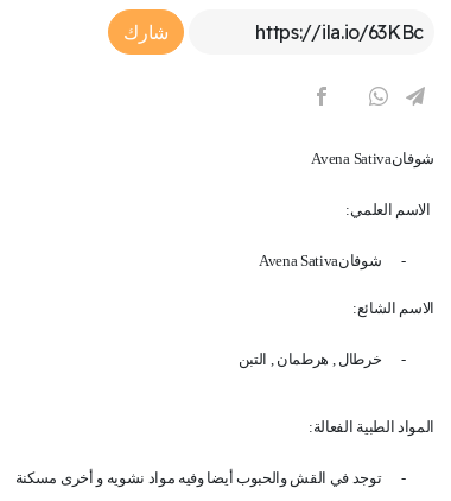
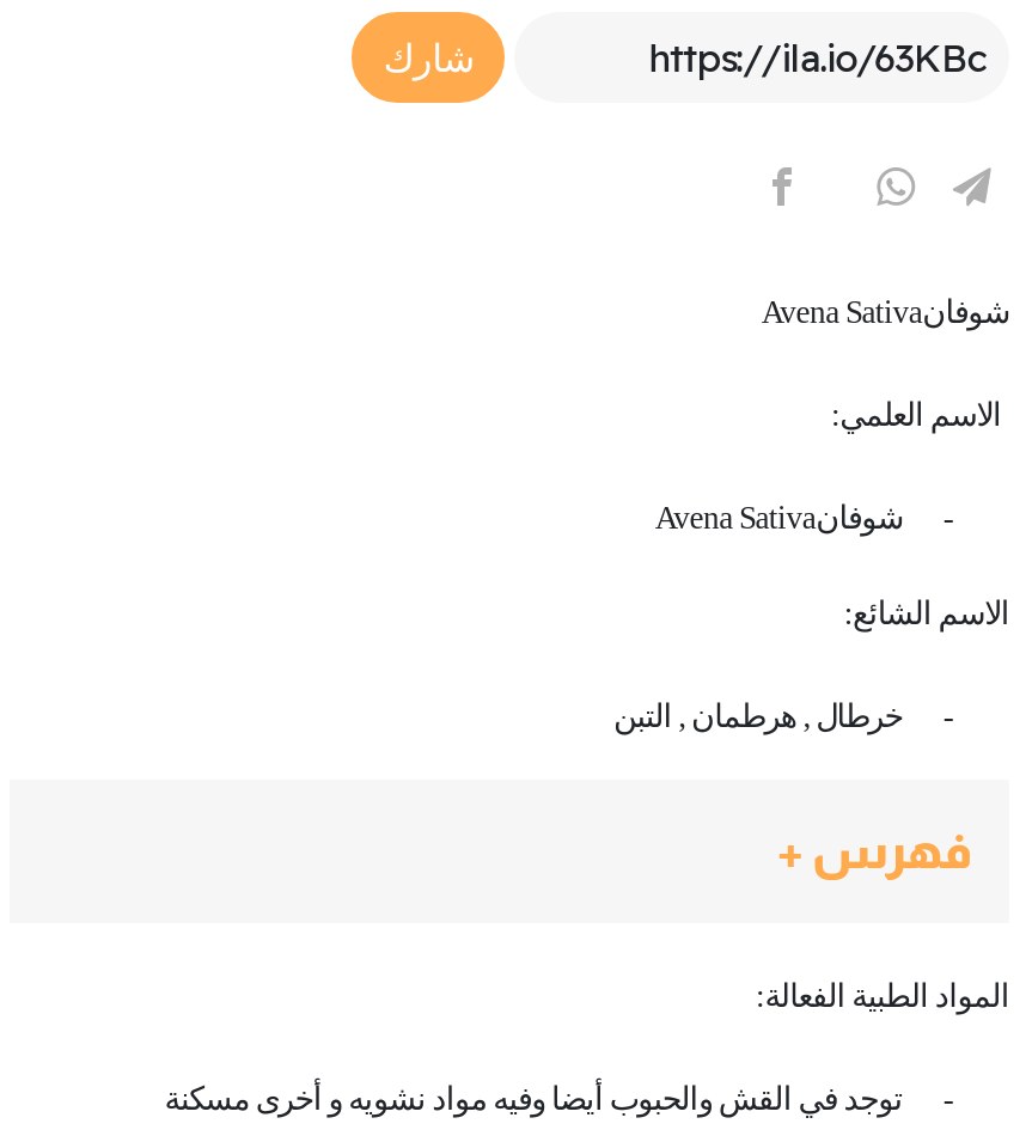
+ فهرس +
